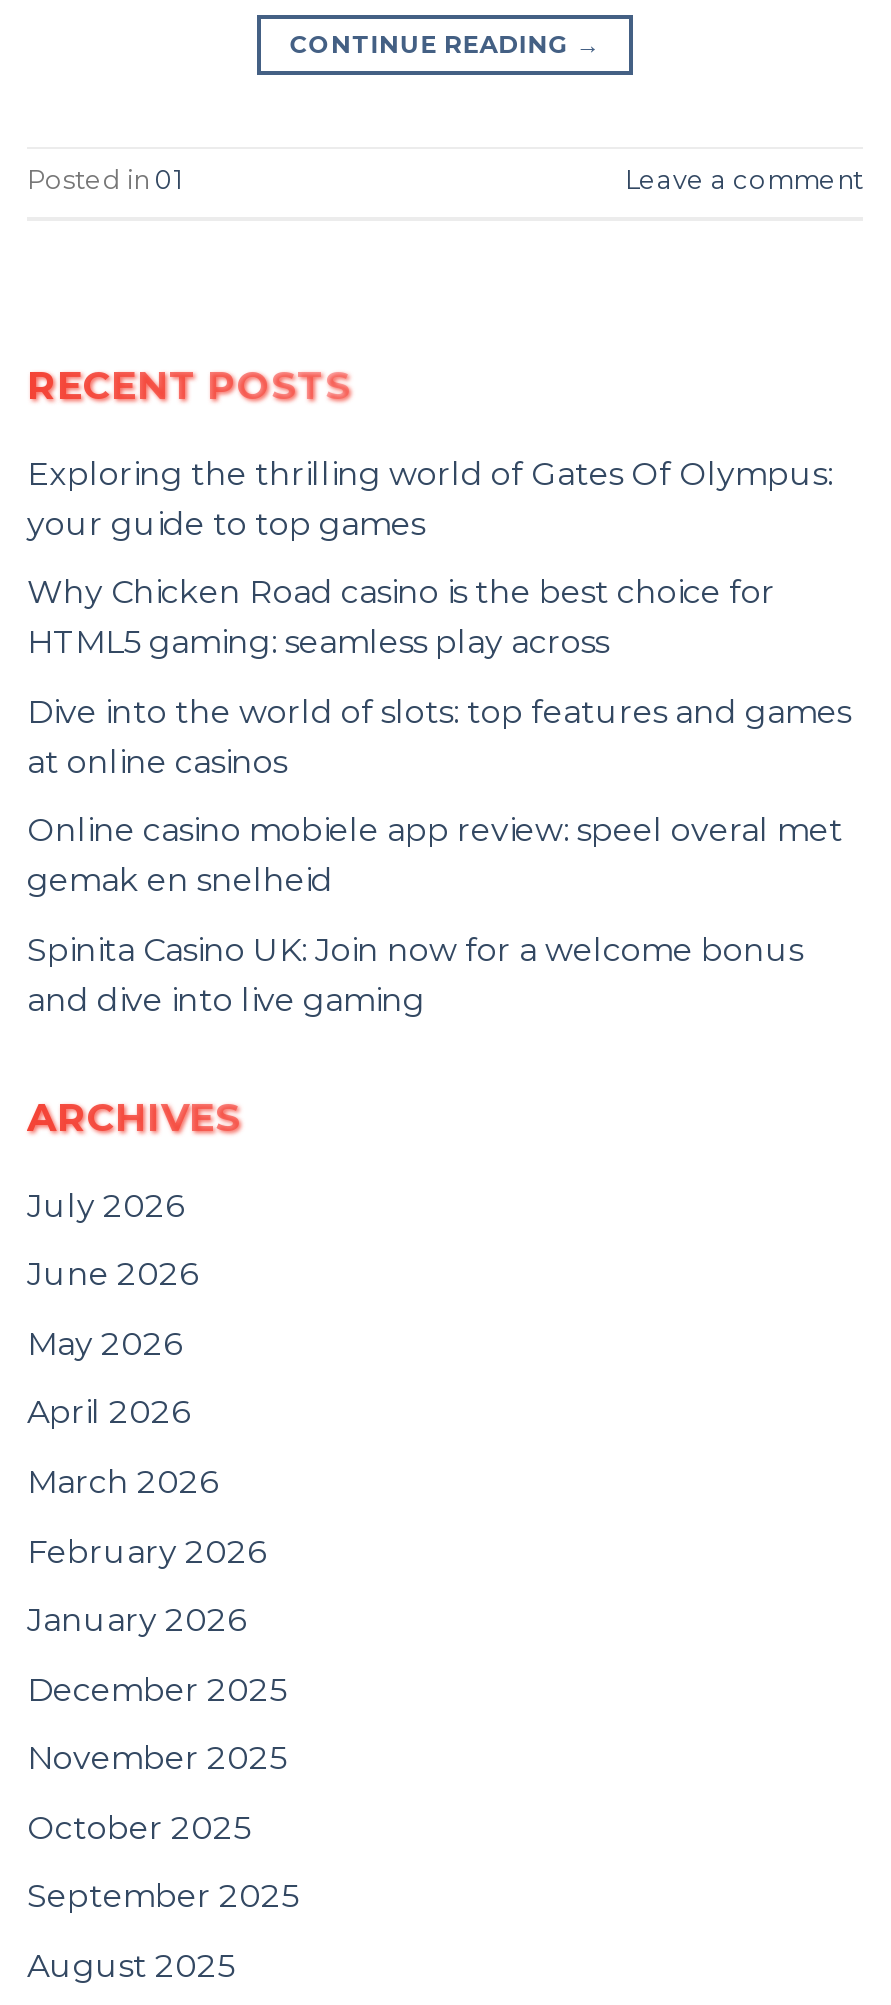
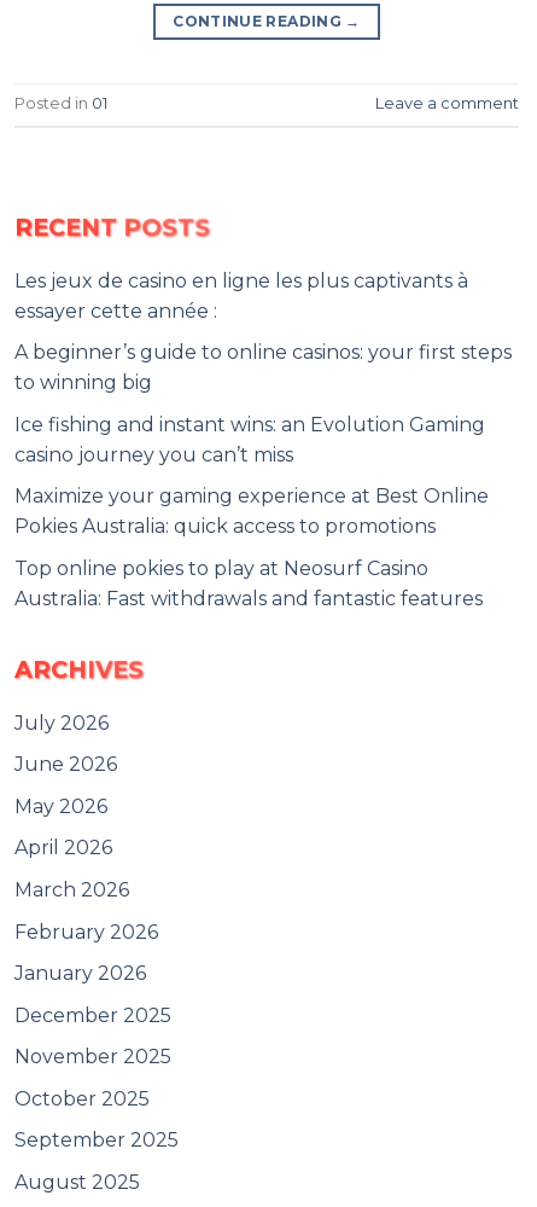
- Exploring the thrilling world of Gates Of Olympus:
- your guide to top games
+ Les jeux de casino en ligne les plus captivants à
+ essayer cette année :

- Why Chicken Road casino is the best choice for
- HTML5 gaming: seamless play across
+ A beginner’s guide to online casinos: your first steps
+ to winning big

- Dive into the world of slots: top features and games
- at online casinos
+ Ice fishing and instant wins: an Evolution Gaming
+ casino journey you can’t miss

- Online casino mobiele app review: speel overal met
- gemak en snelheid
+ Maximize your gaming experience at Best Online
+ Pokies Australia: quick access to promotions

- Spinita Casino UK: Join now for a welcome bonus
- and dive into live gaming
+ Top online pokies to play at Neosurf Casino
+ Australia: Fast withdrawals and fantastic features
